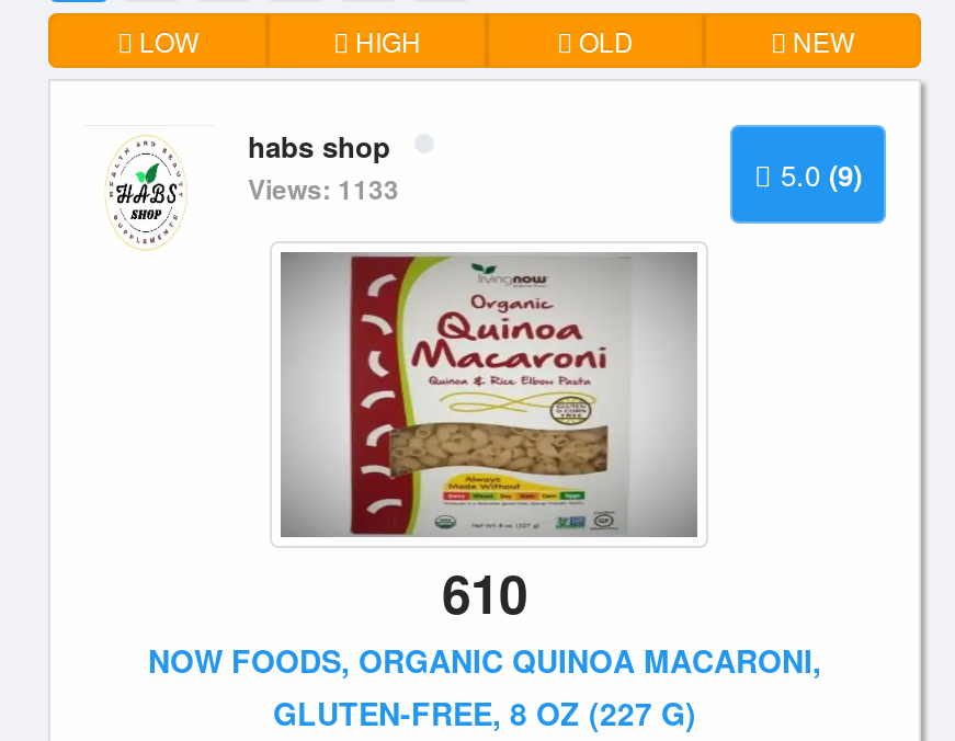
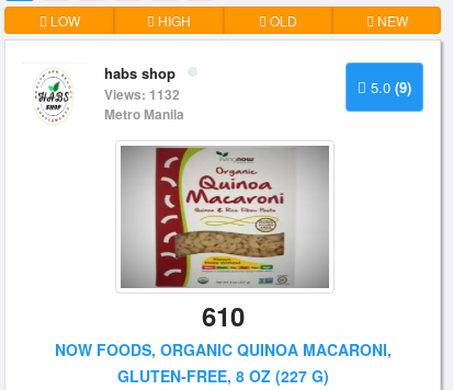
- Views: 1133
+ Views: 1132
+ Metro Manila
